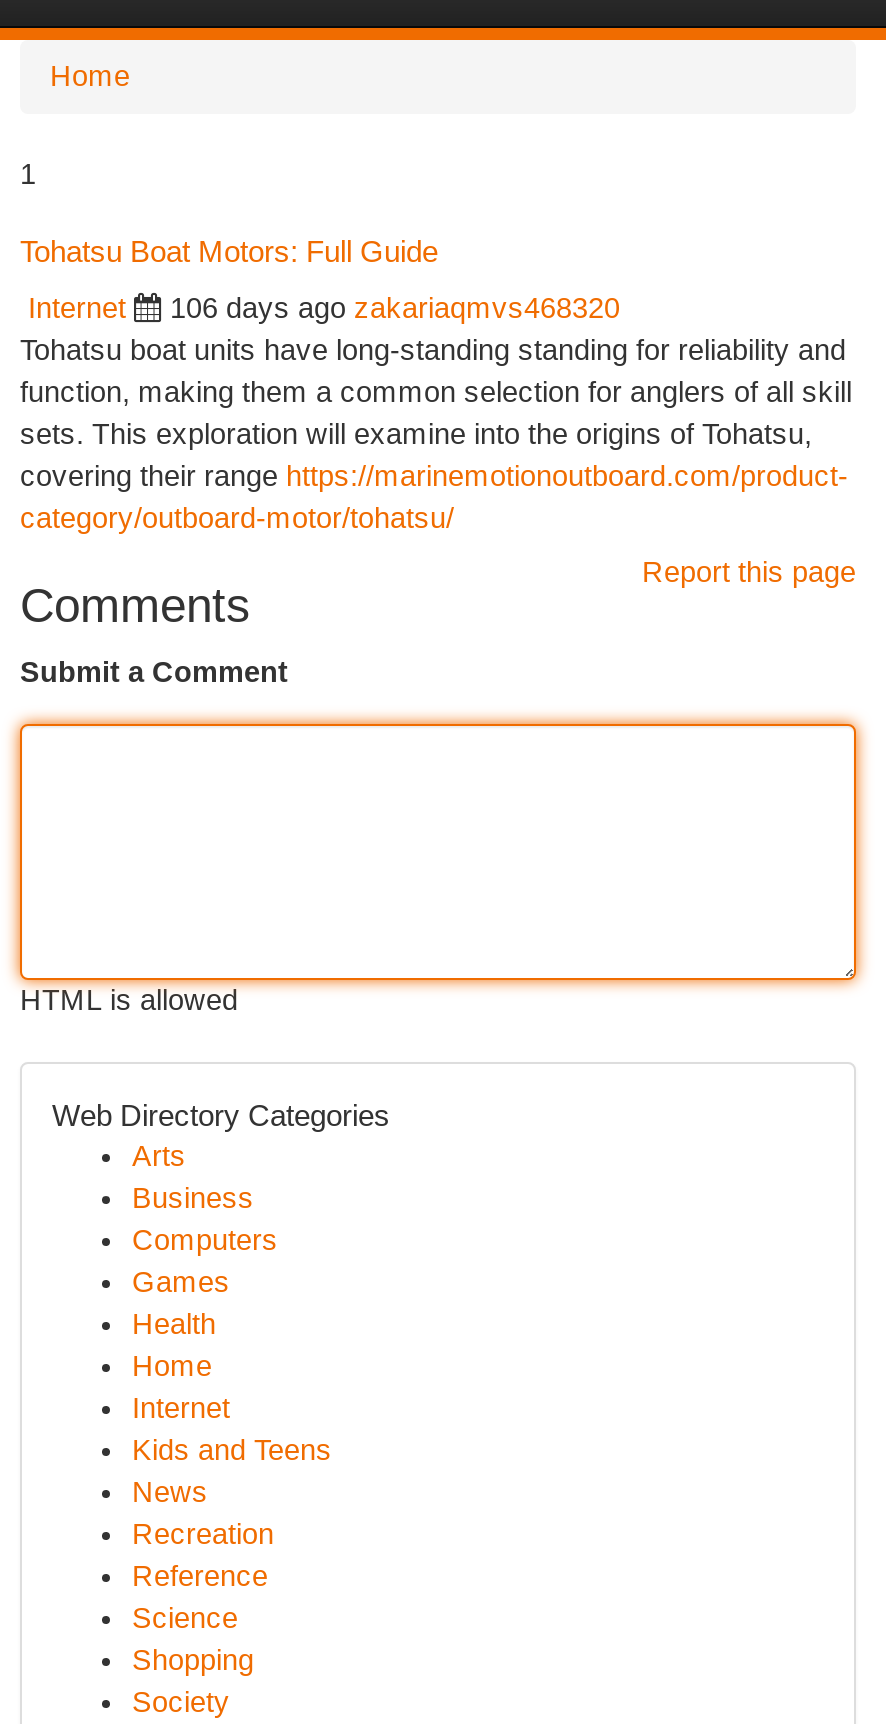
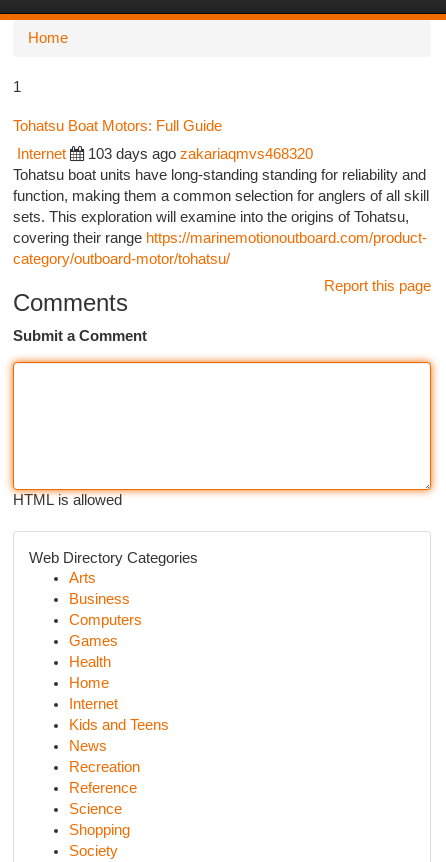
- 106 days ago zakariaqmvs468320
+ 103 days ago zakariaqmvs468320
